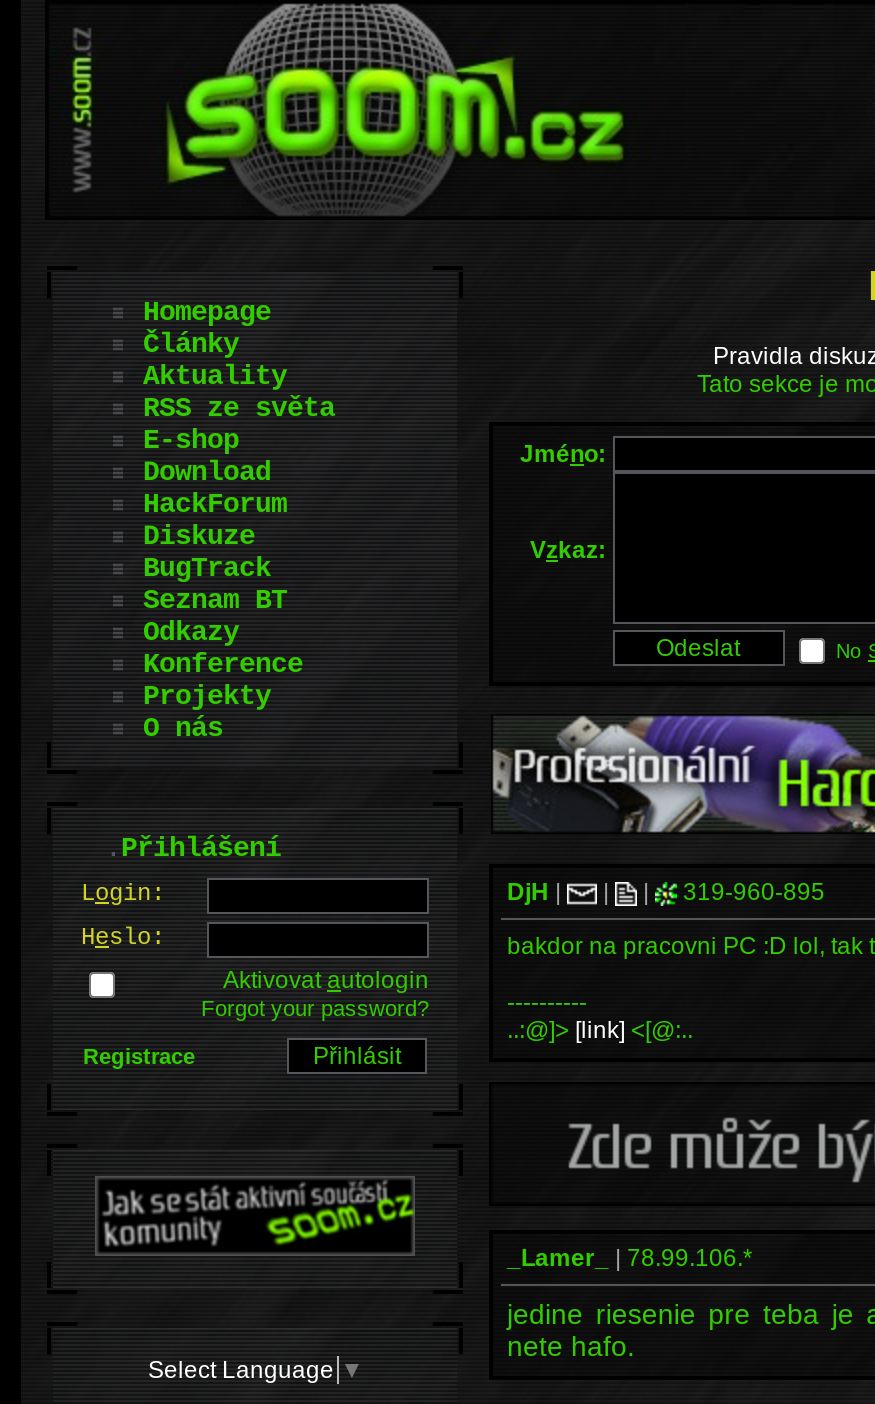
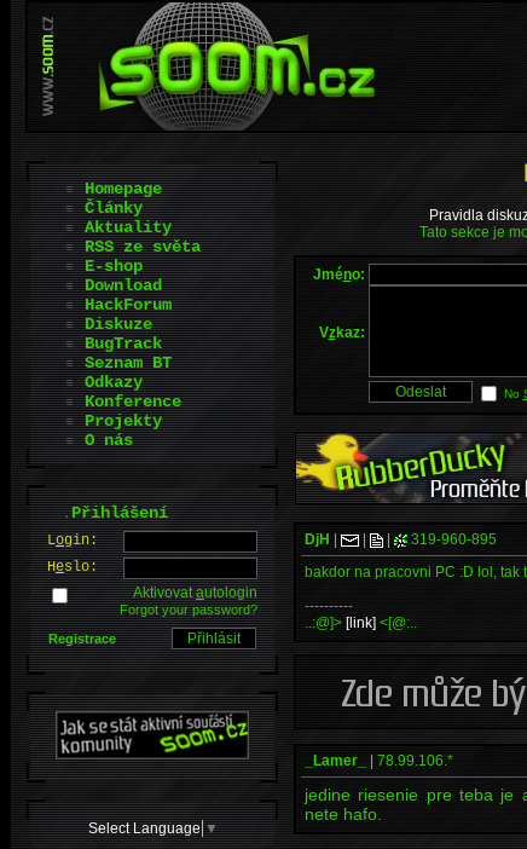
- [image]
+ [image]
